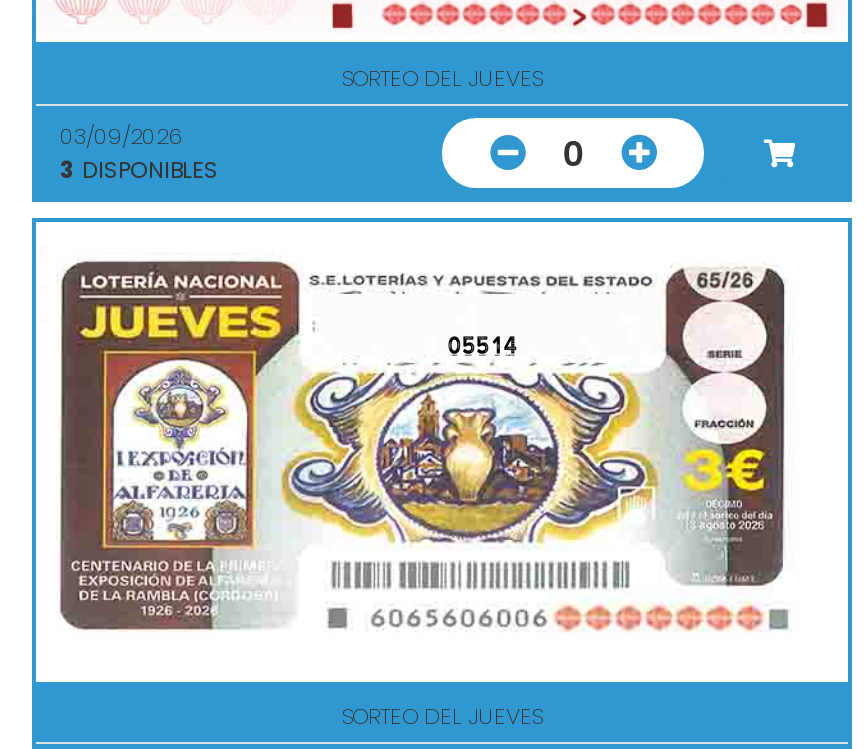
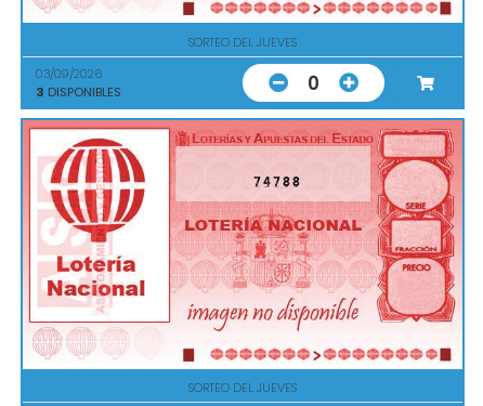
- [image]
- 05514
+ [image]
+ 74788
